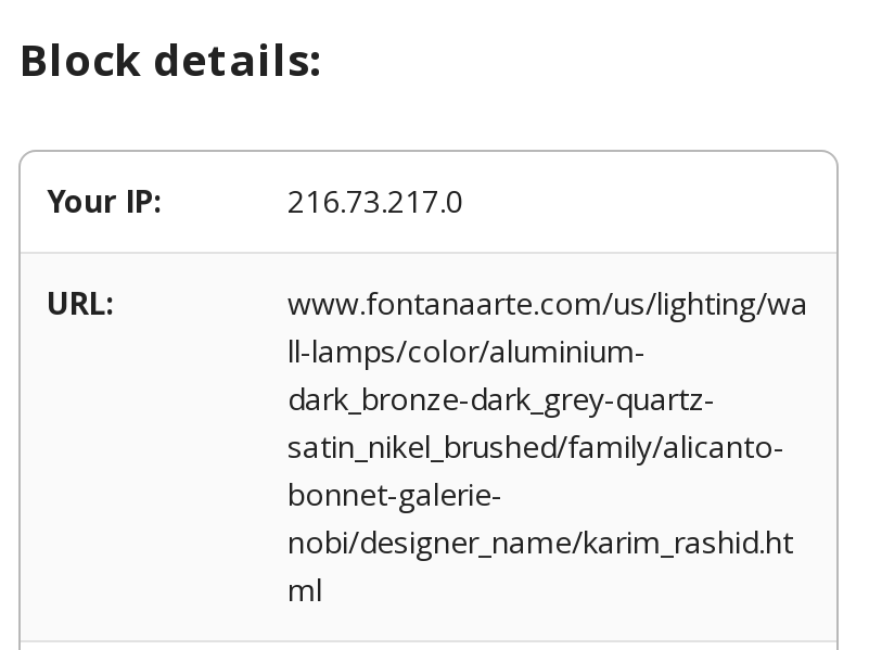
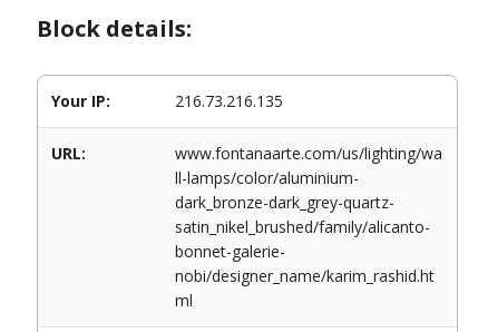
- 216.73.217.0
+ 216.73.216.135
